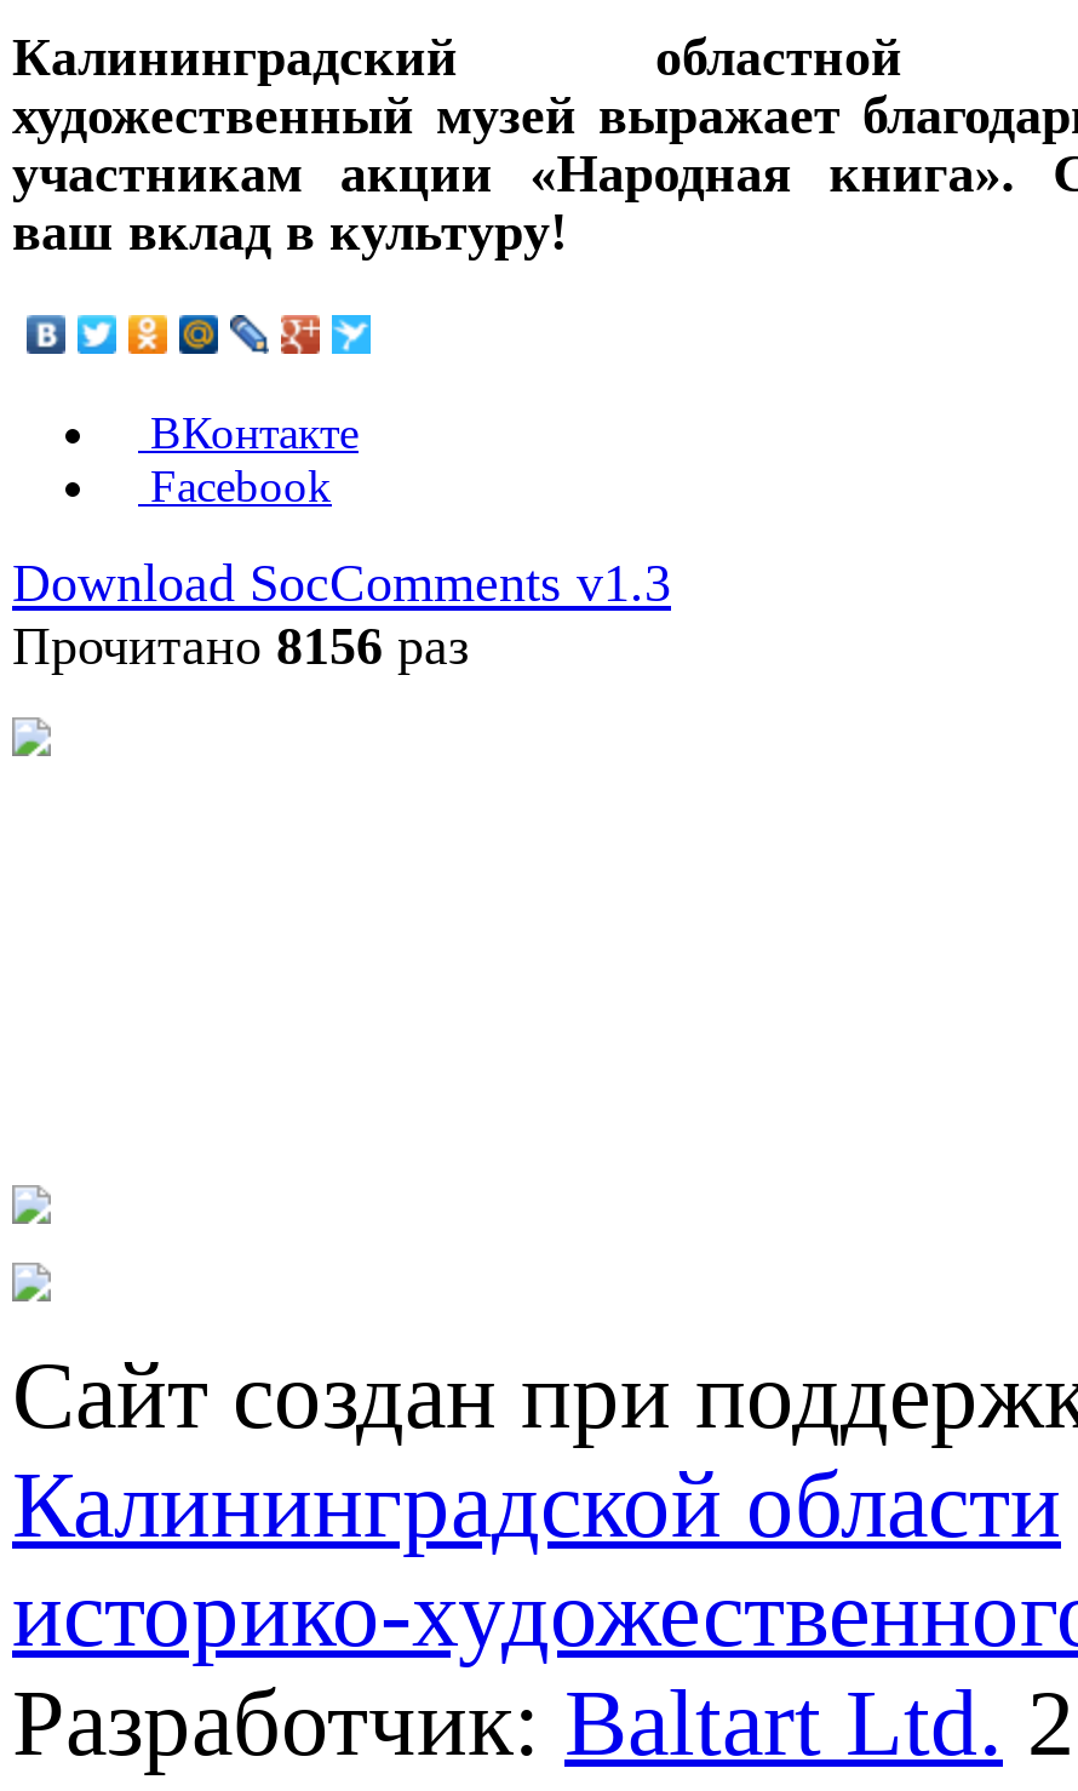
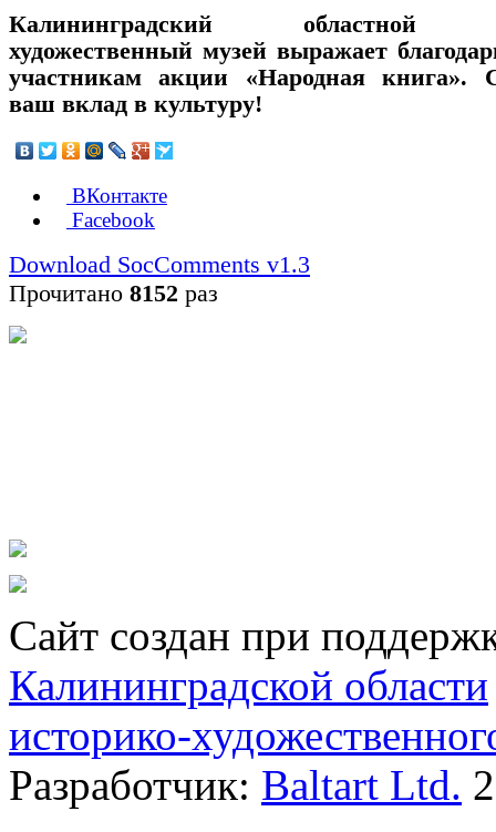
- Прочитано 8156 раз
+ Прочитано 8152 раз
